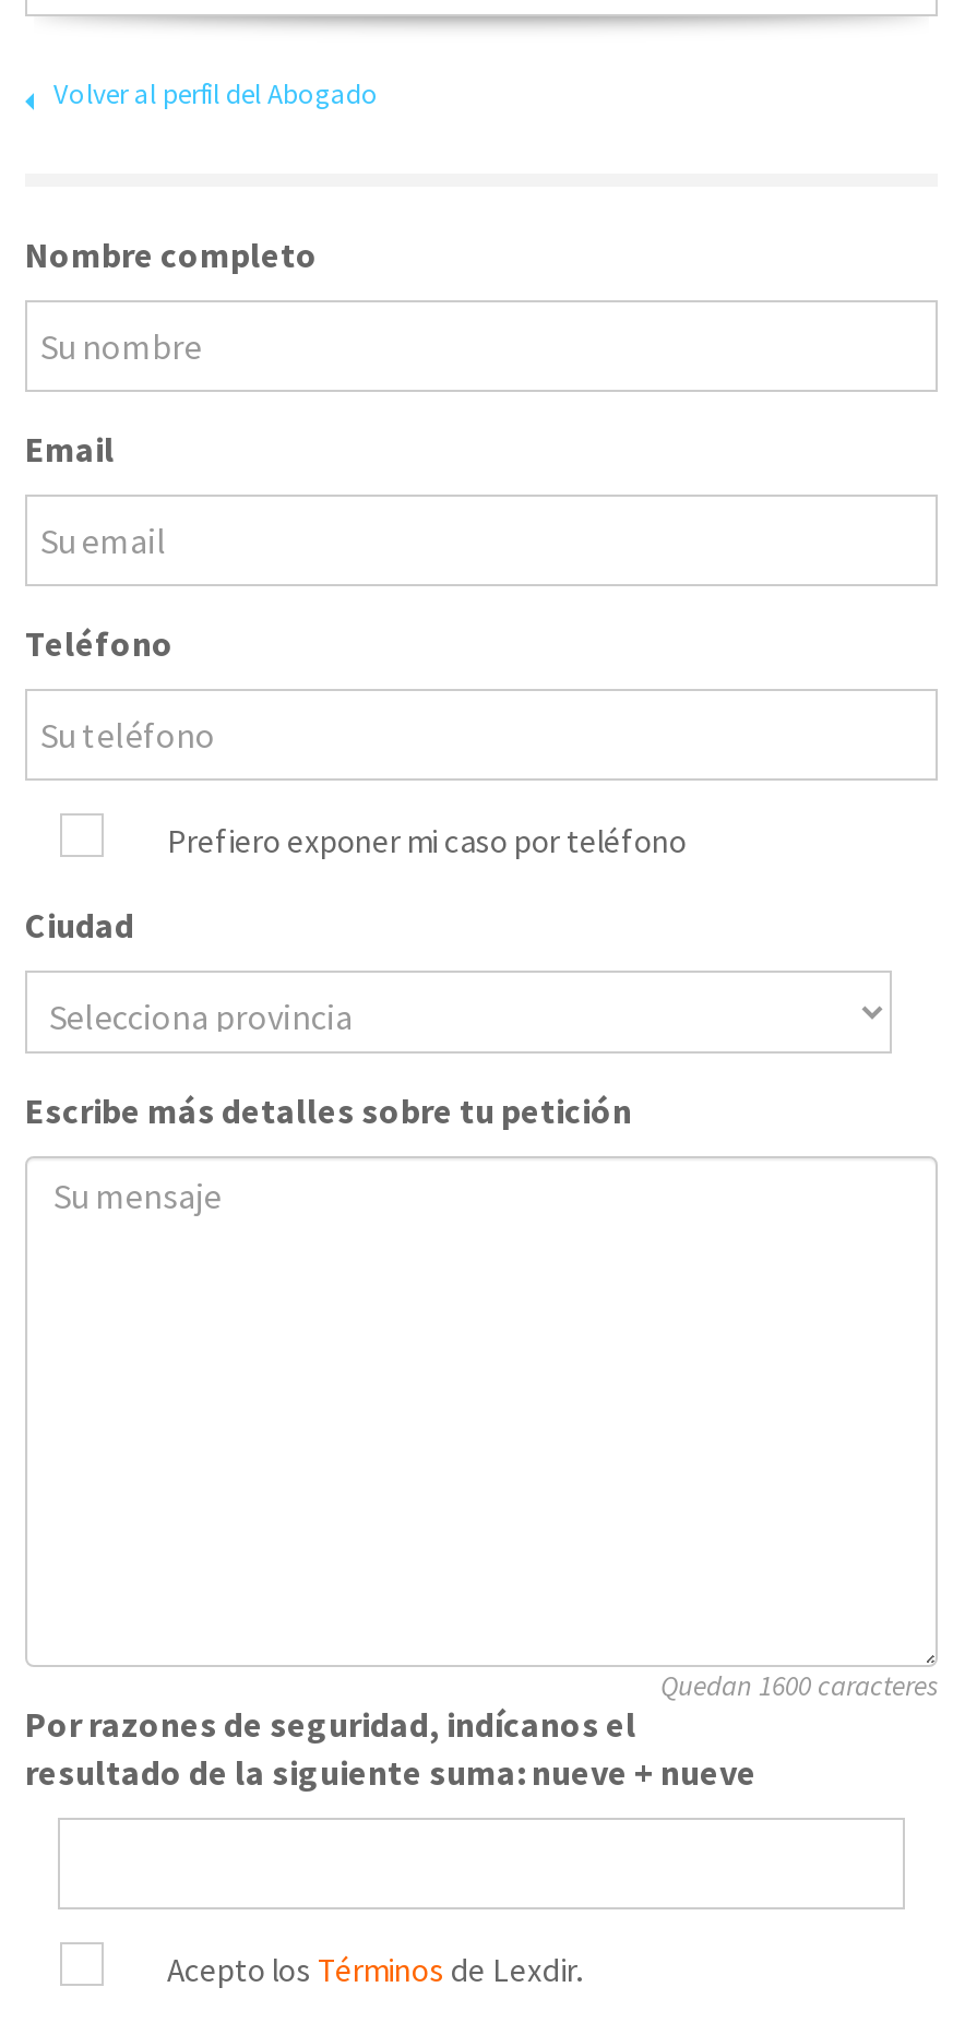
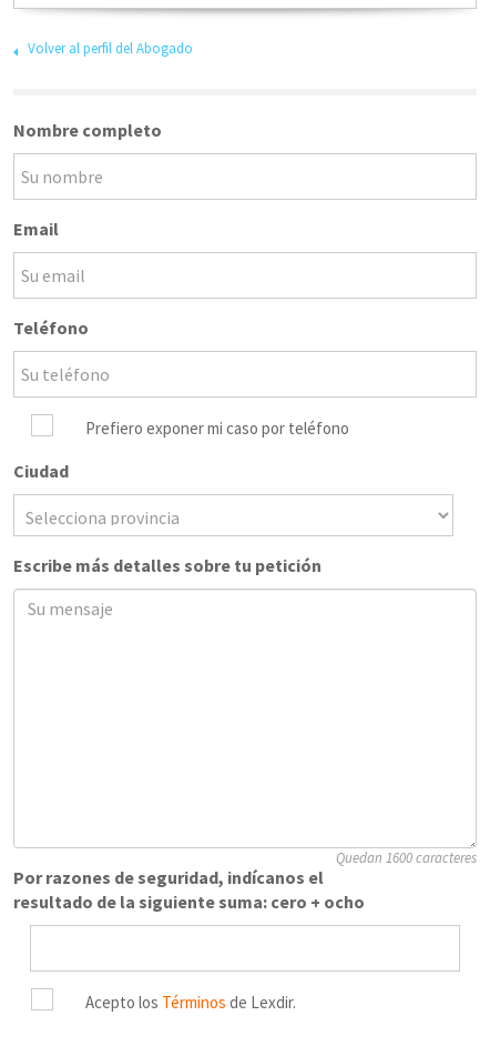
- resultado de la siguiente suma: nueve + nueve
+ resultado de la siguiente suma: cero + ocho
